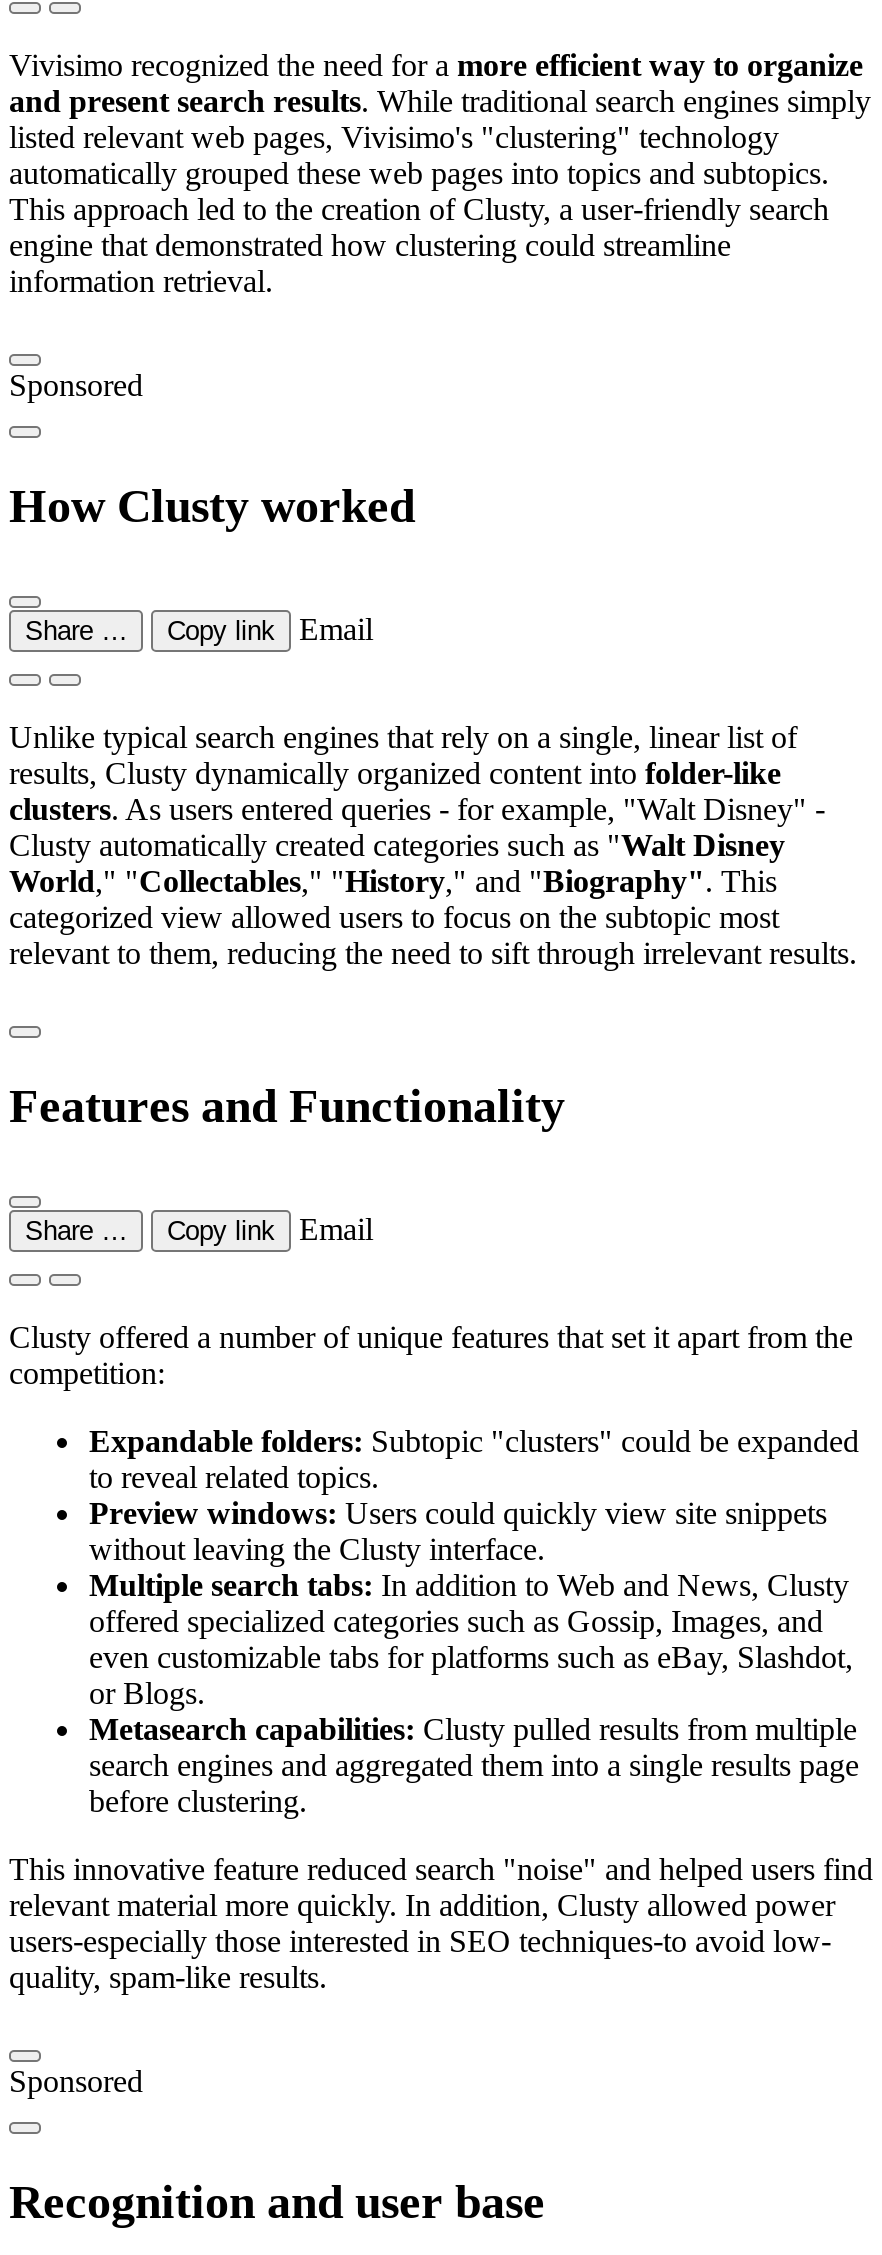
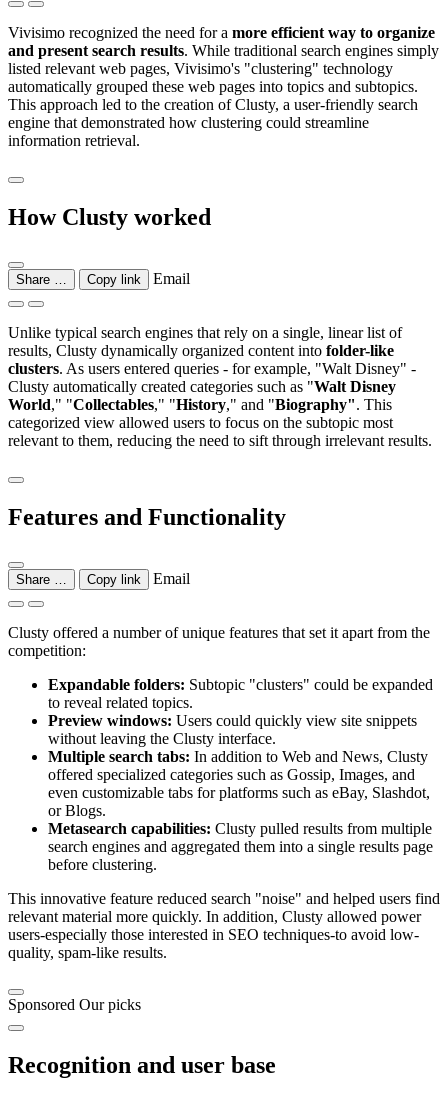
- Sponsored

- Sponsored
+ Sponsored Our picks
